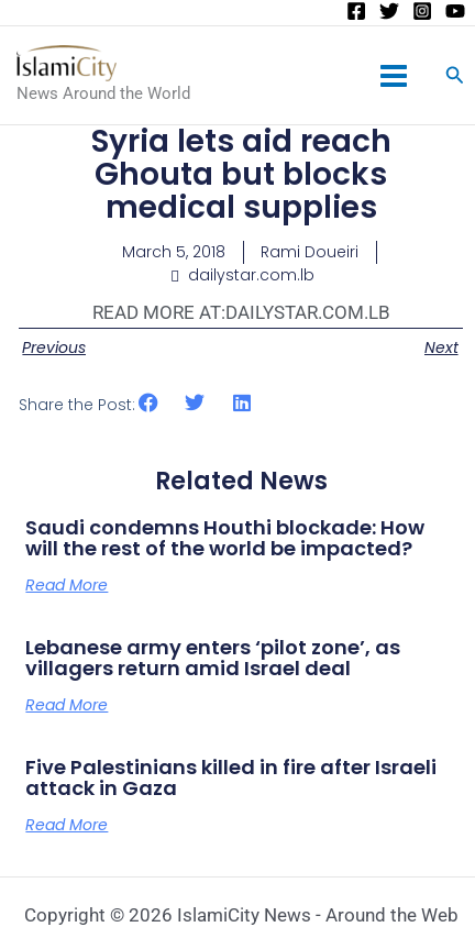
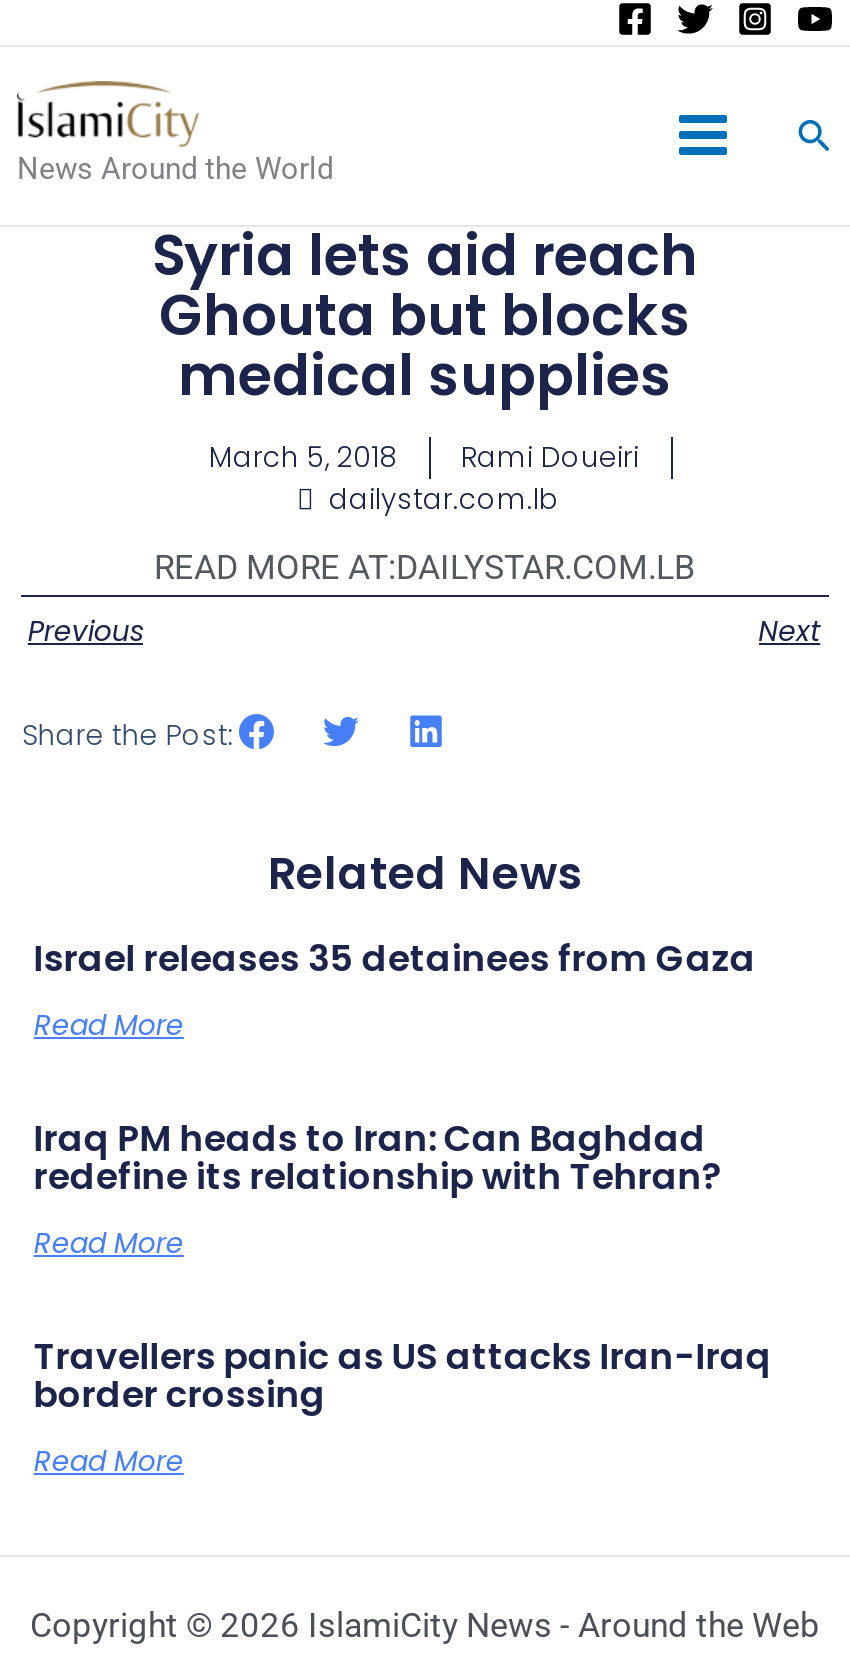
- Saudi condemns Houthi blockade: How
- will the rest of the world be impacted?
+ Israel releases 35 detainees from Gaza

- Lebanese army enters ‘pilot zone’, as
- villagers return amid Israel deal
+ Iraq PM heads to Iran: Can Baghdad
+ redefine its relationship with Tehran?

- Five Palestinians killed in fire after Israeli
- attack in Gaza
+ Travellers panic as US attacks Iran-Iraq
+ border crossing
